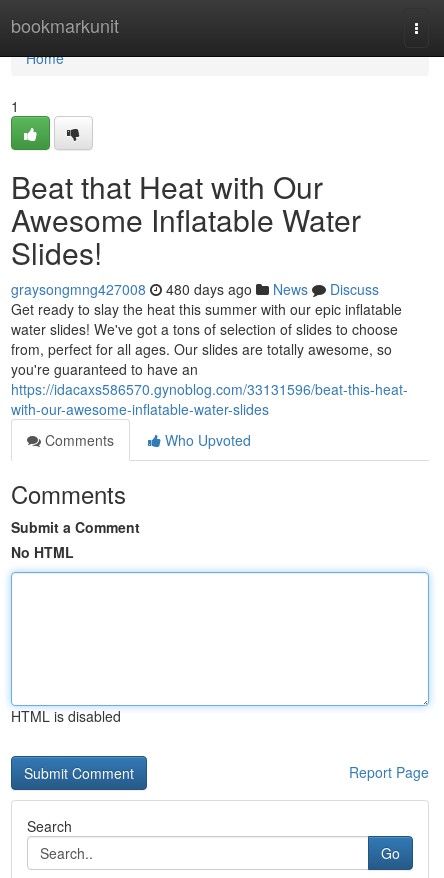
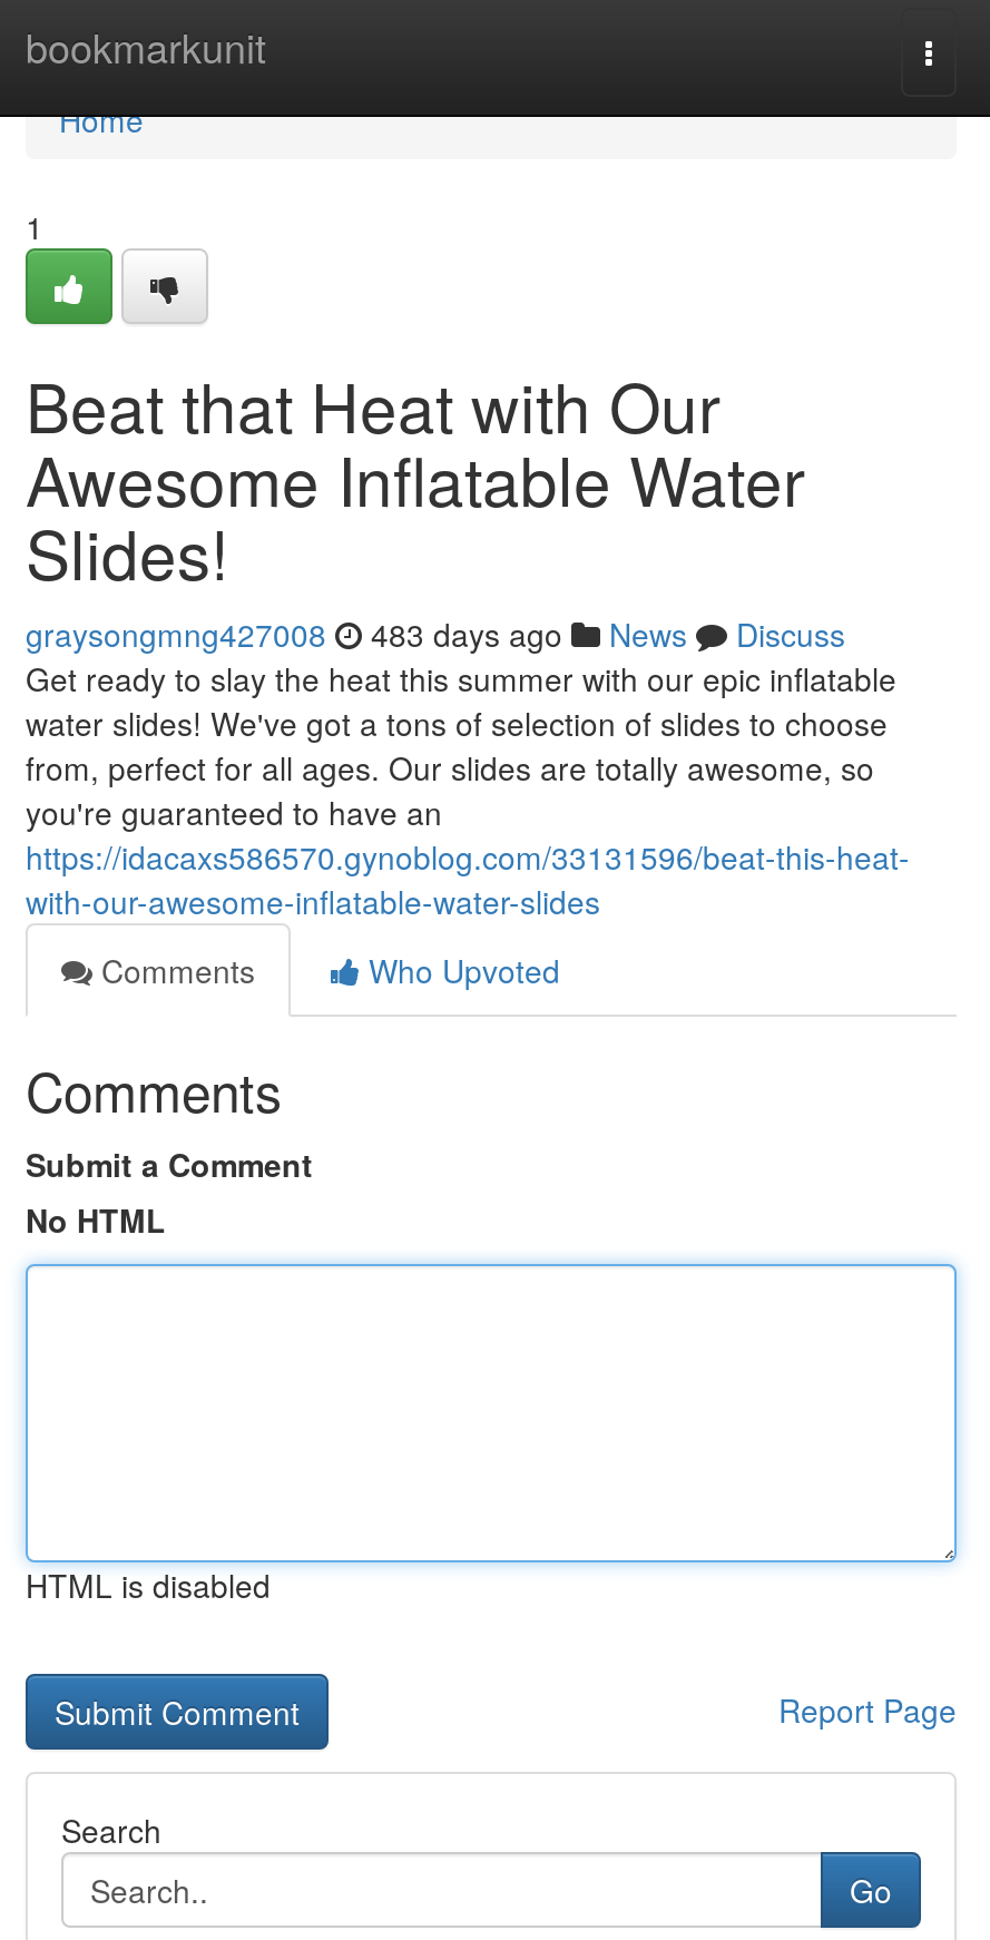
- graysongmng427008 480 days ago News Discuss
+ graysongmng427008 483 days ago News Discuss
